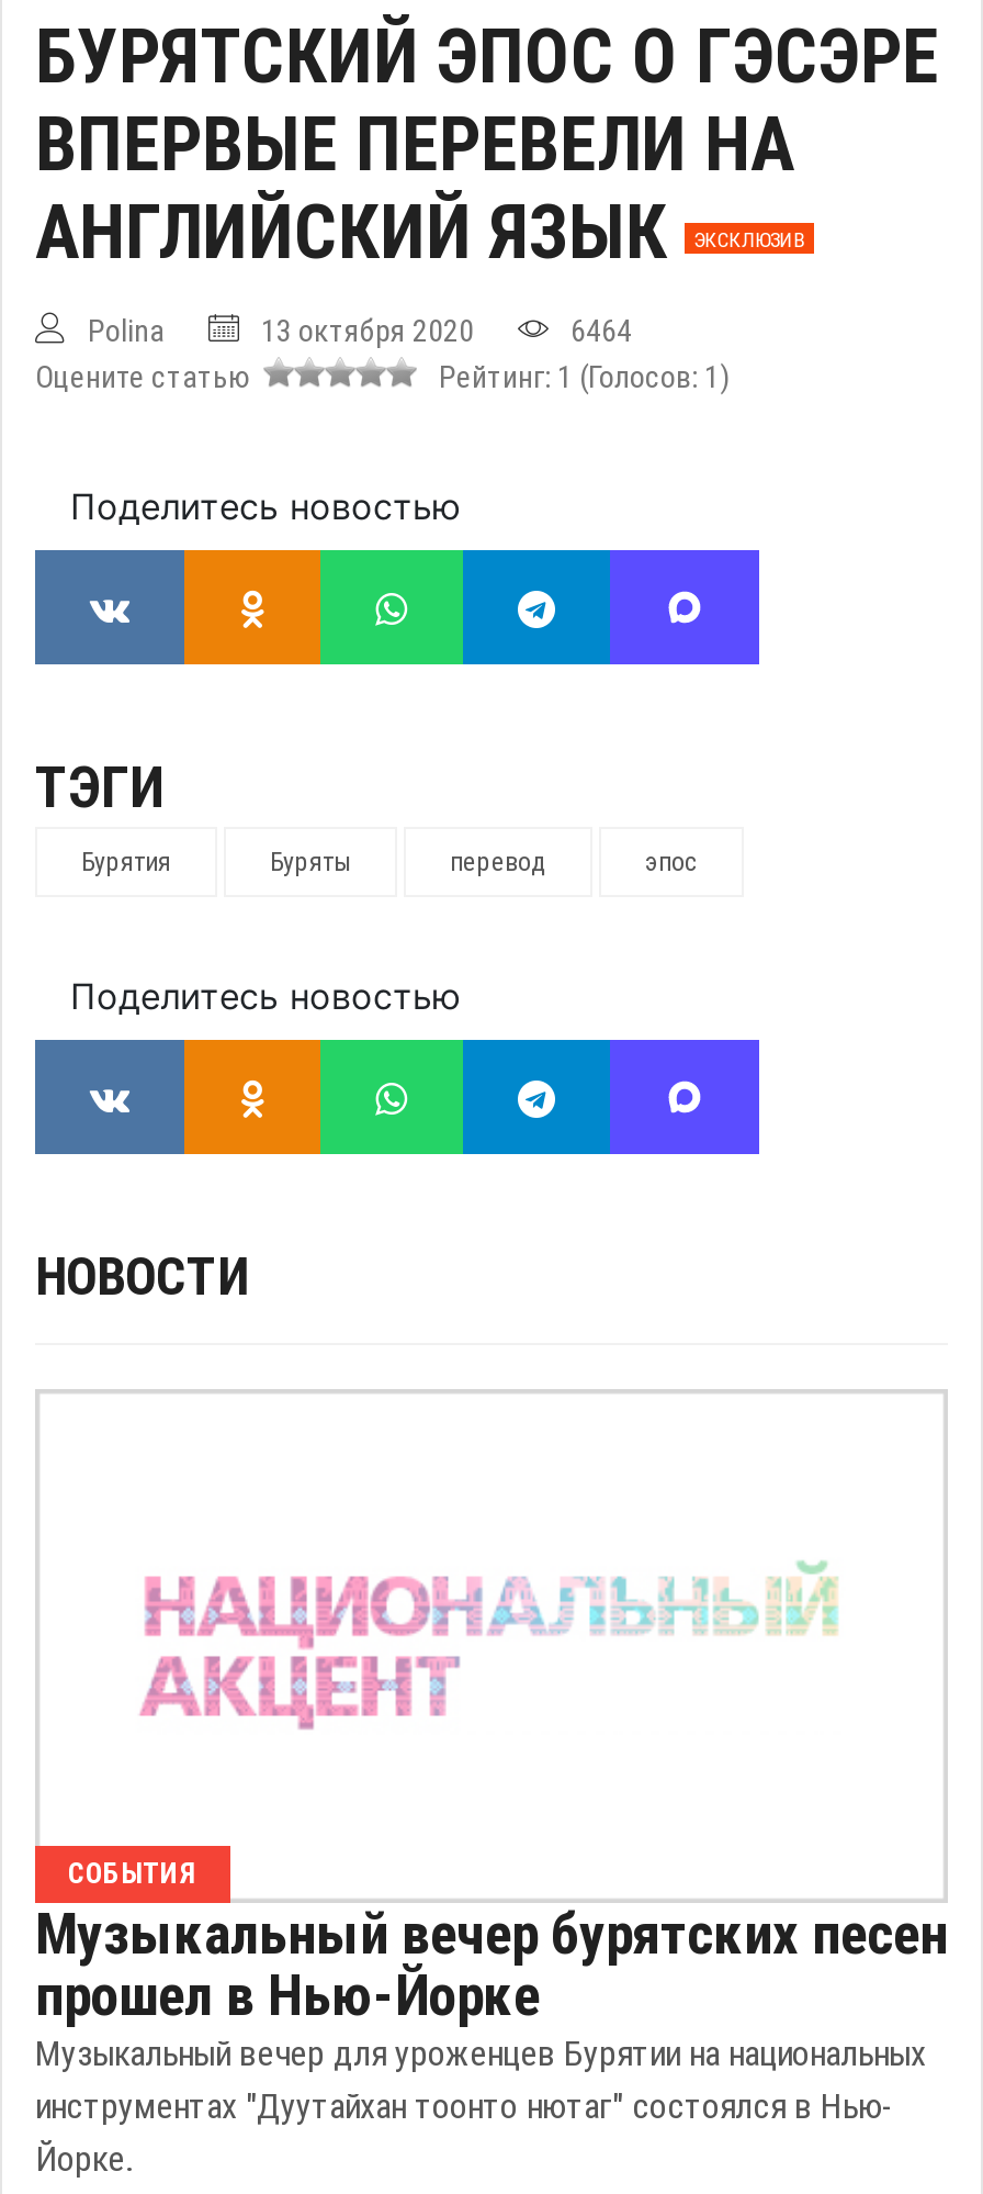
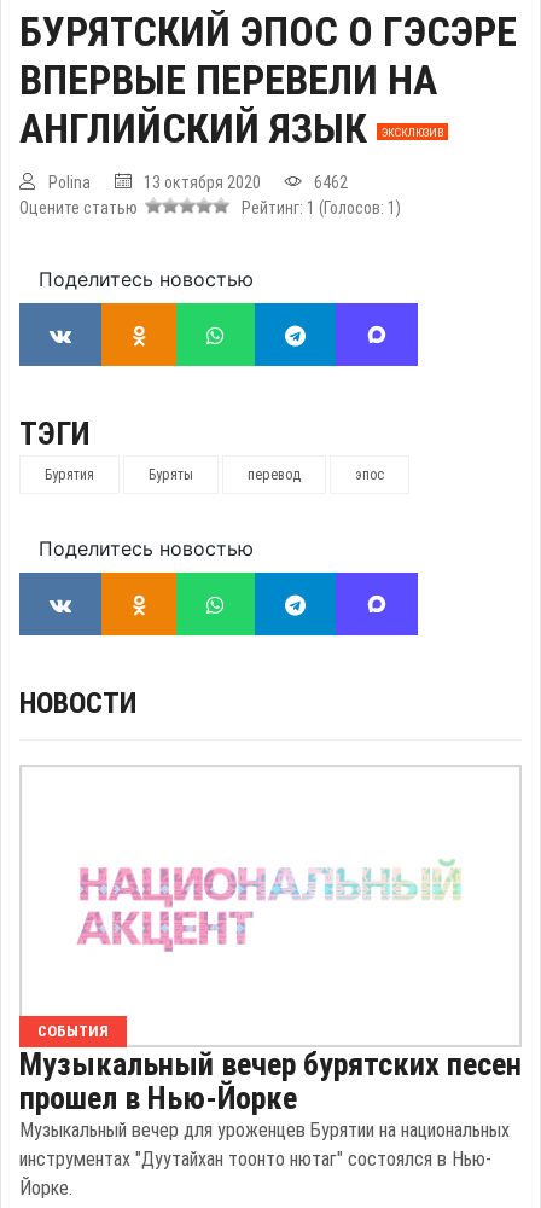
- 6464
+ 6462
